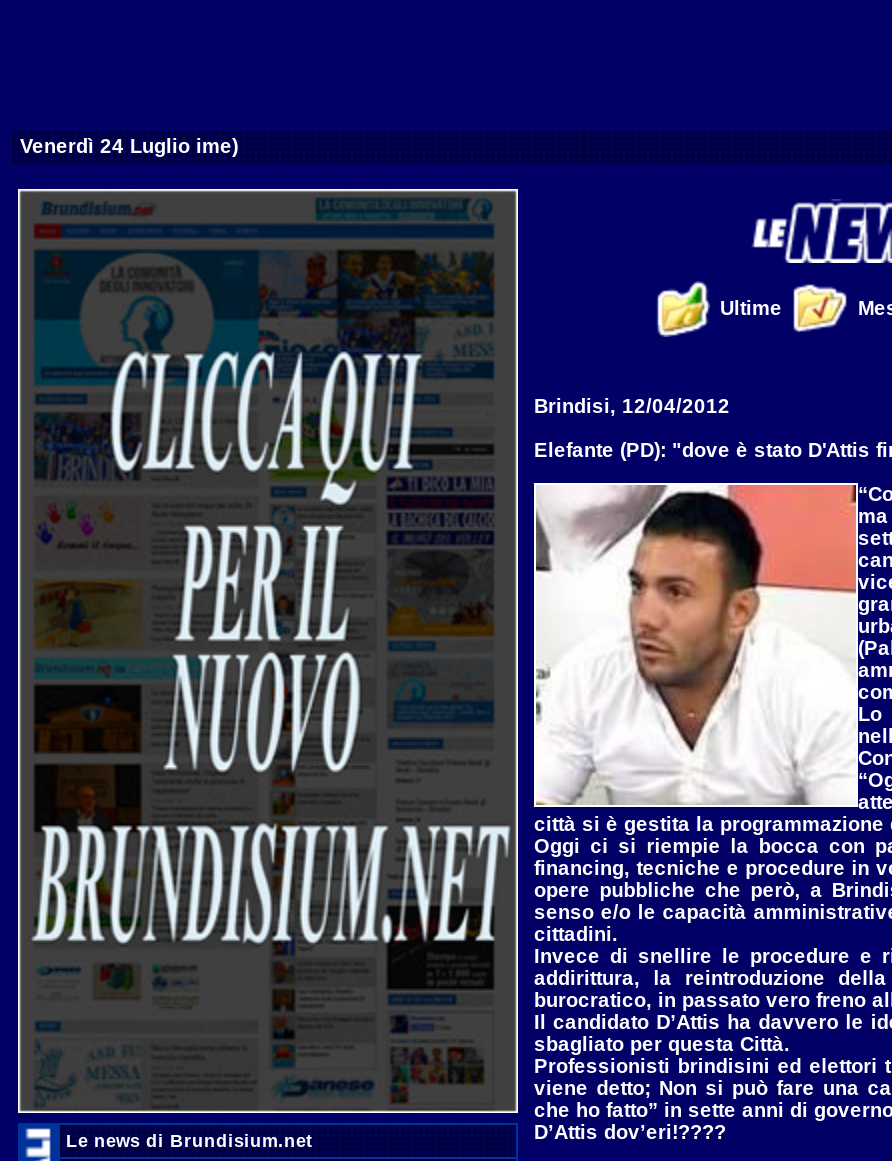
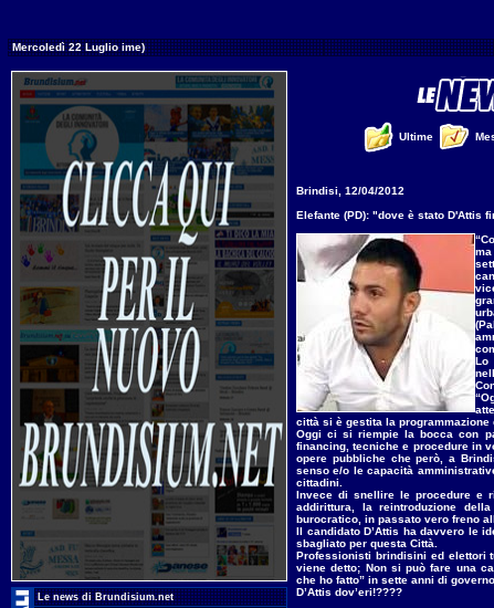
- Venerdì 24 Luglio ime)
+ Mercoledì 22 Luglio ime)
